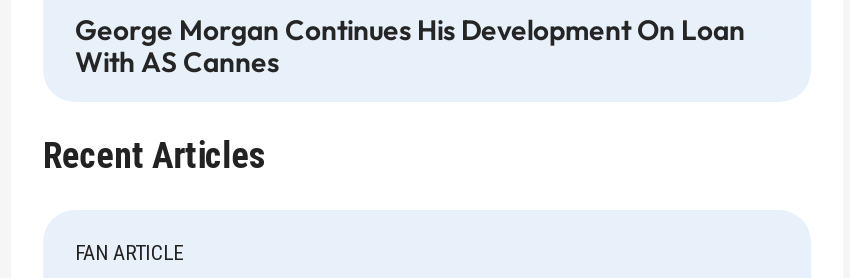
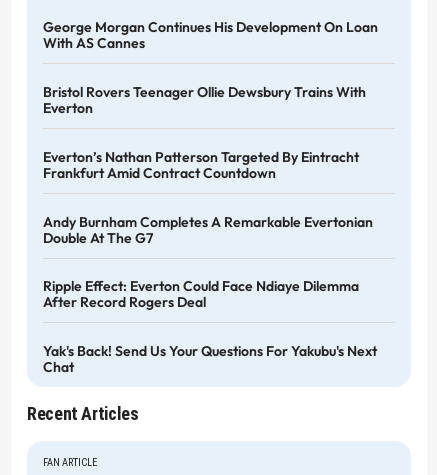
+ Bristol Rovers Teenager Ollie Dewsbury Trains With
+ Everton
+ Everton’s Nathan Patterson Targeted By Eintracht
+ Frankfurt Amid Contract Countdown
+ Andy Burnham Completes A Remarkable Evertonian
+ Double At The G7
+ Ripple Effect: Everton Could Face Ndiaye Dilemma
+ After Record Rogers Deal
+ Yak's Back! Send Us Your Questions For Yakubu's Next
+ Chat
